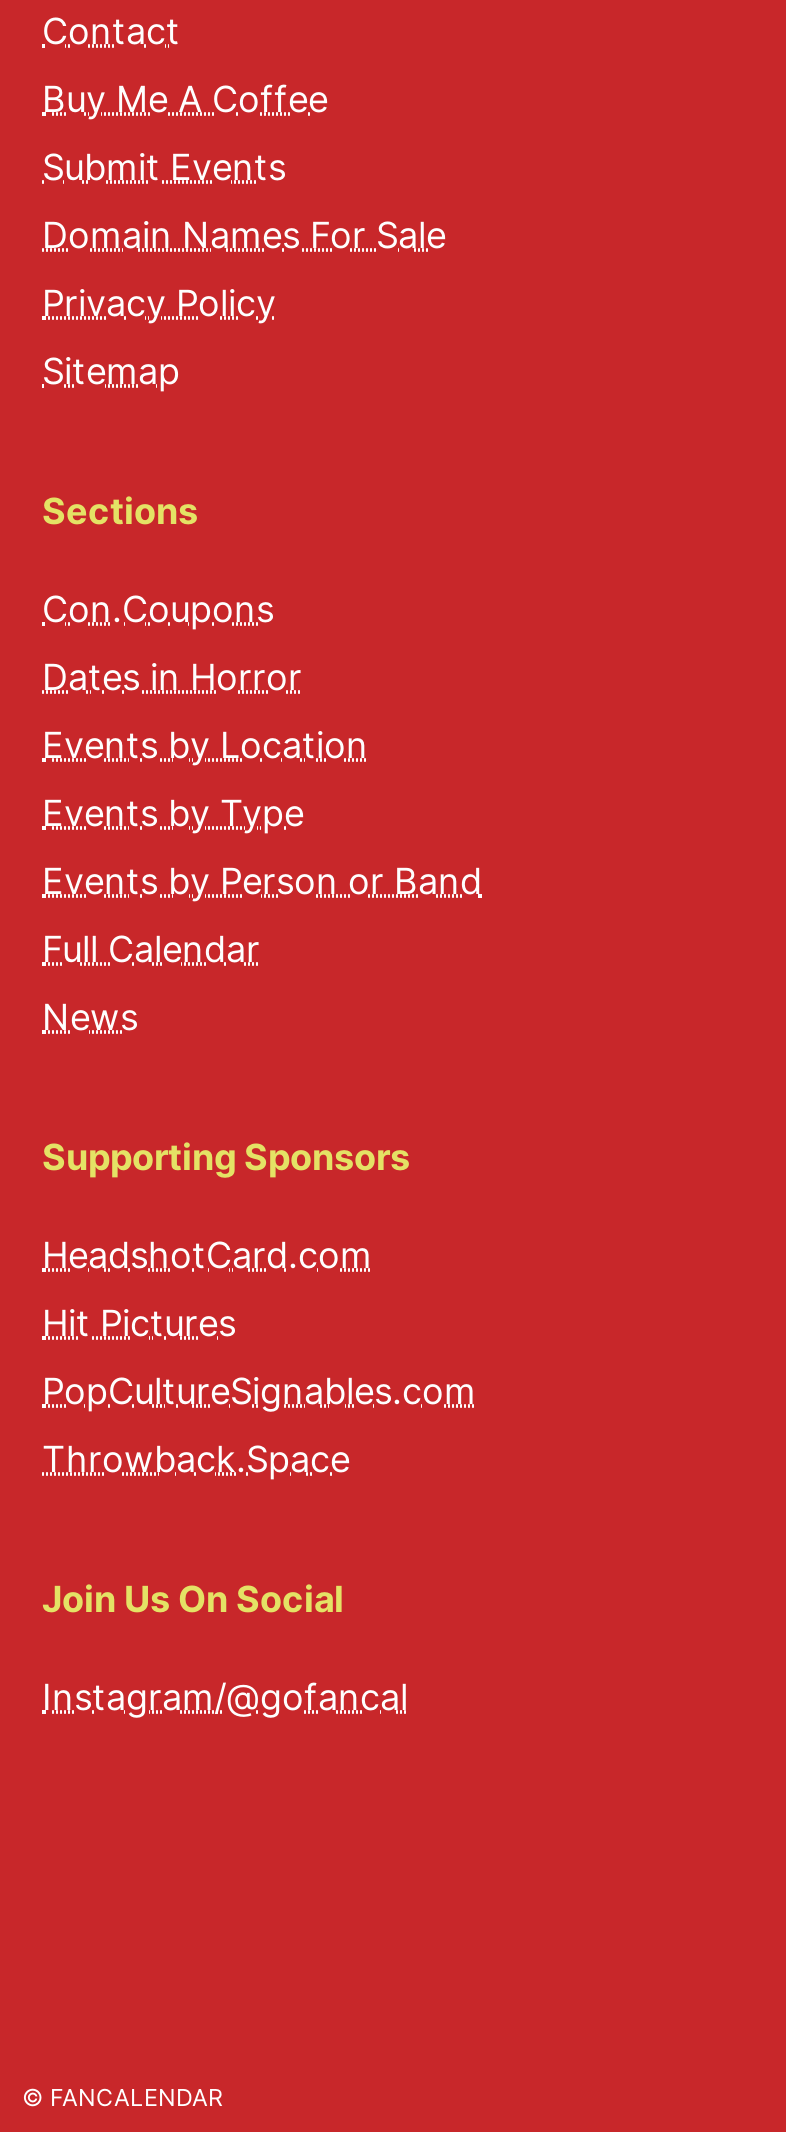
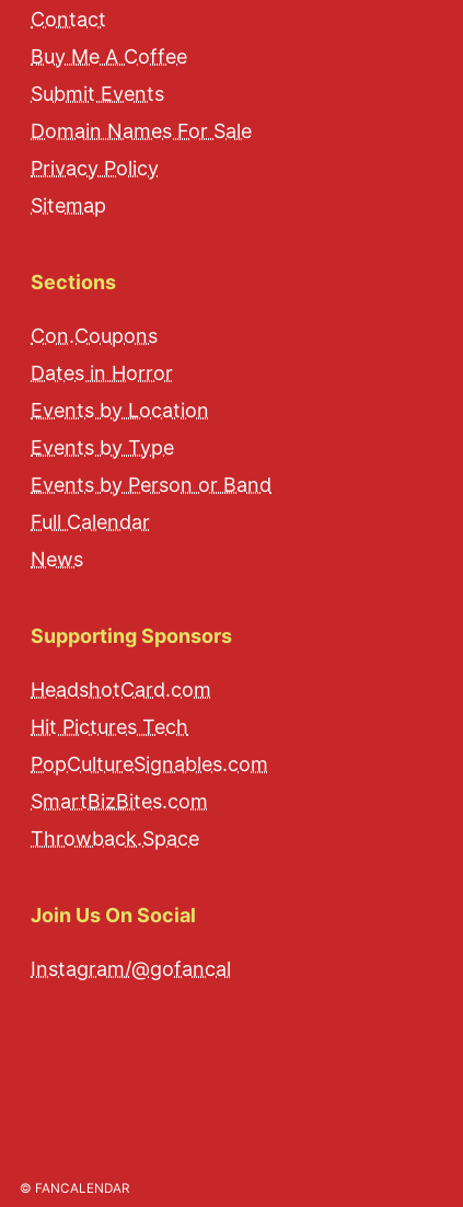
- Hit Pictures
+ Hit Pictures Tech

+ SmartBizBites.com
